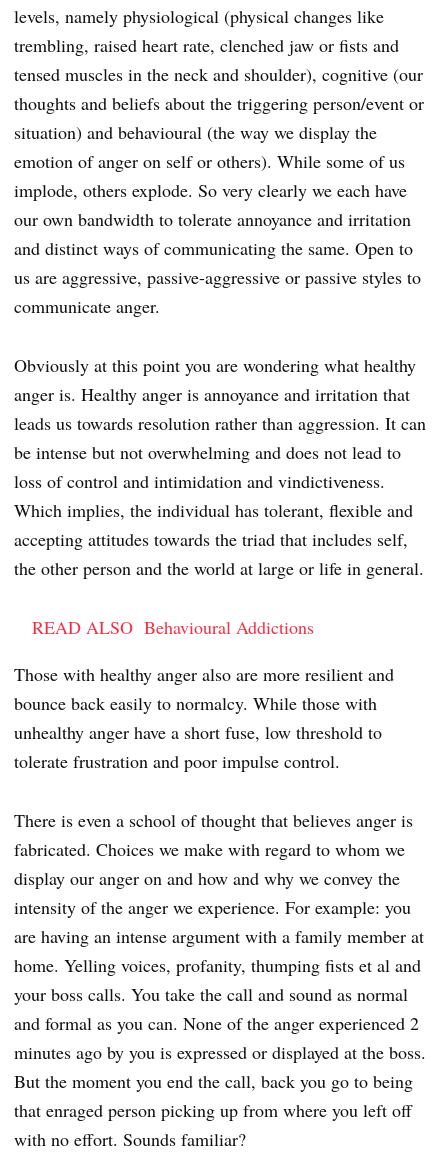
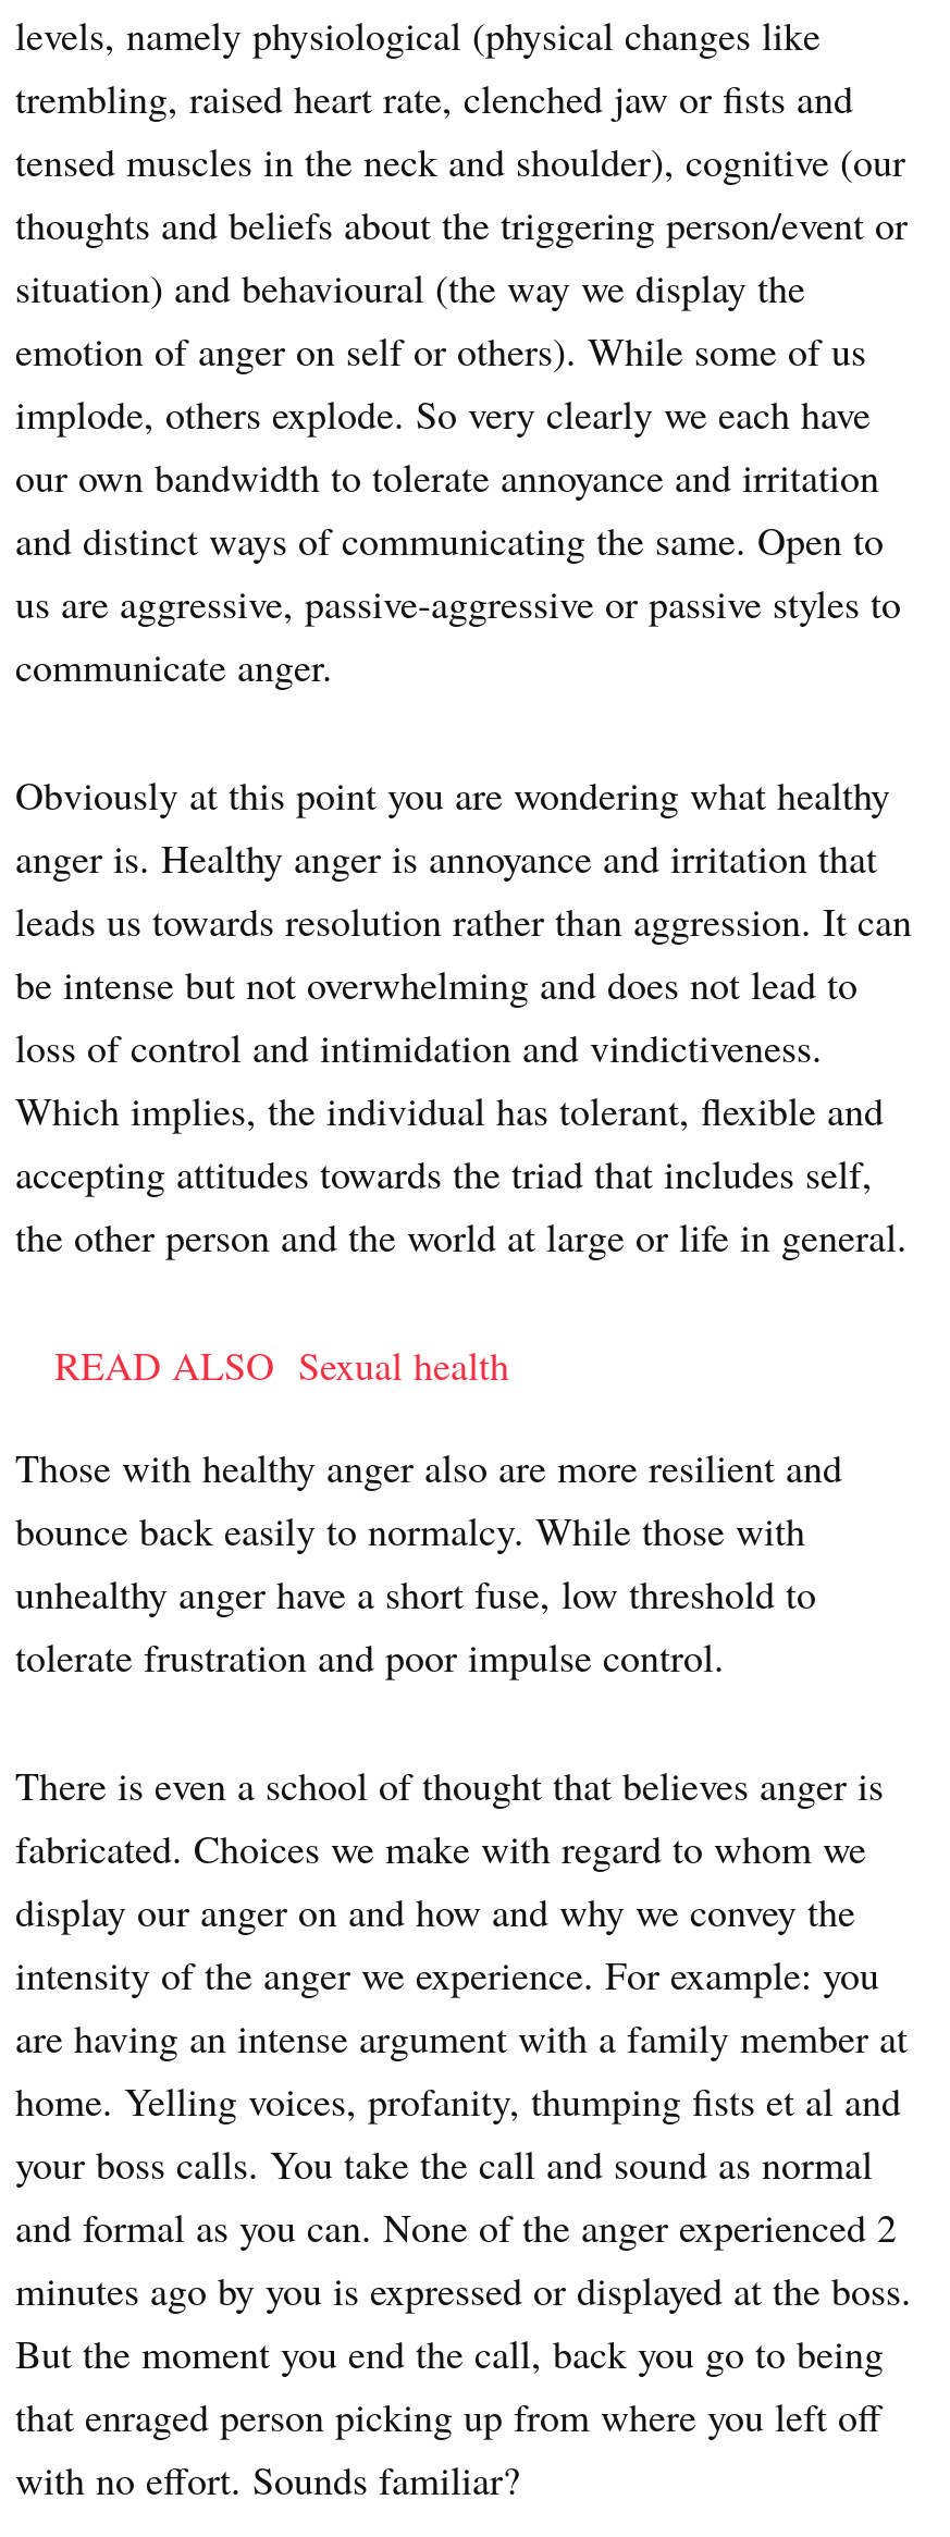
- READ ALSO Behavioural Addictions
+ READ ALSO Sexual health
